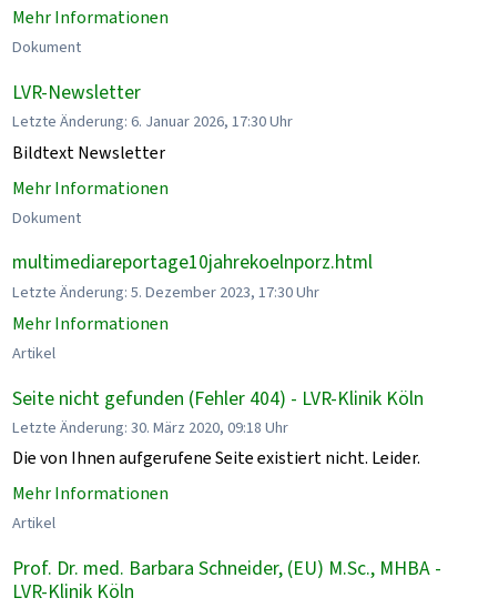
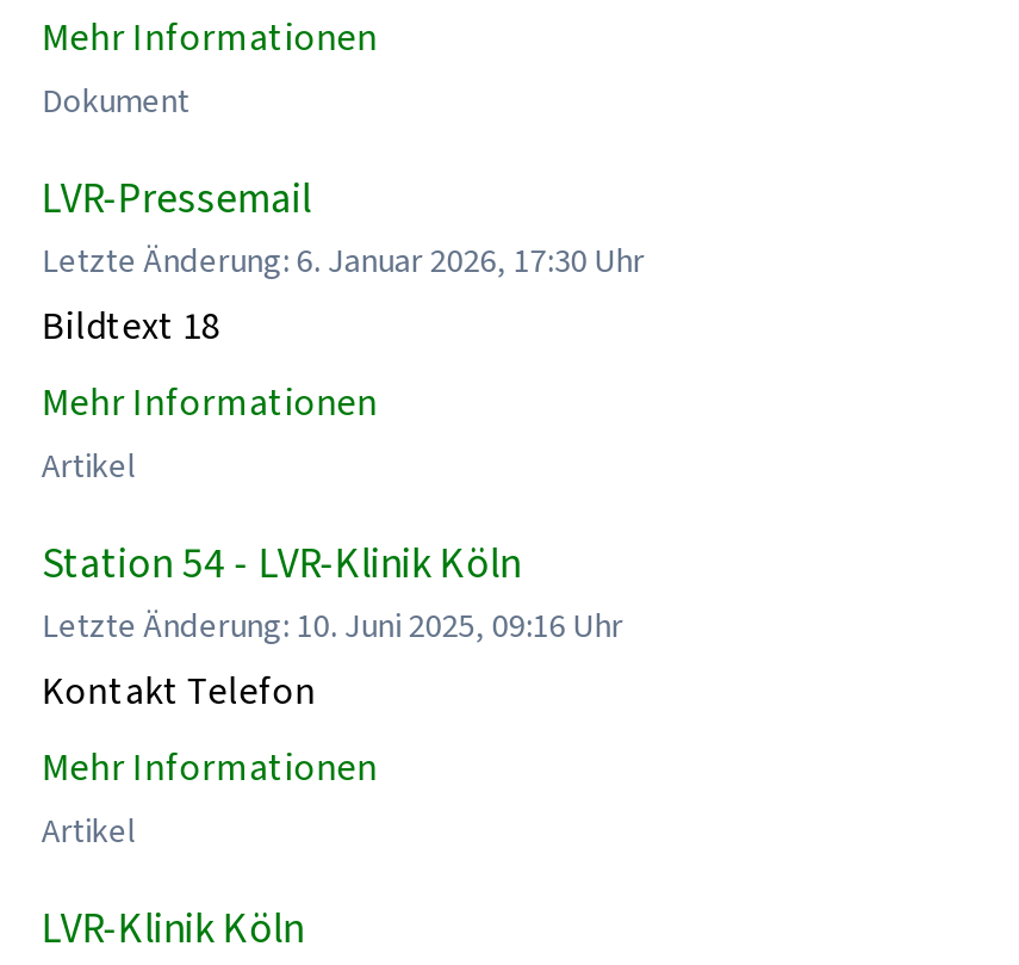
- LVR-Newsletter
+ LVR-Pressemail

- Bildtext Newsletter
- Mehr Informationen
- Dokument
- multimediareportage10jahrekoelnporz.html
- Letzte Änderung: 5. Dezember 2023, 17:30 Uhr
+ Bildtext 18

- Seite nicht gefunden (Fehler 404) - LVR-Klinik Köln
- Letzte Änderung: 30. März 2020, 09:18 Uhr
- Die von Ihnen aufgerufene Seite existiert nicht. Leider.
+ Station 54 - LVR-Klinik Köln
+ Letzte Änderung: 10. Juni 2025, 09:16 Uhr
+ Kontakt Telefon

- Prof. Dr. med. Barbara Schneider, (EU) M.Sc., MHBA -
